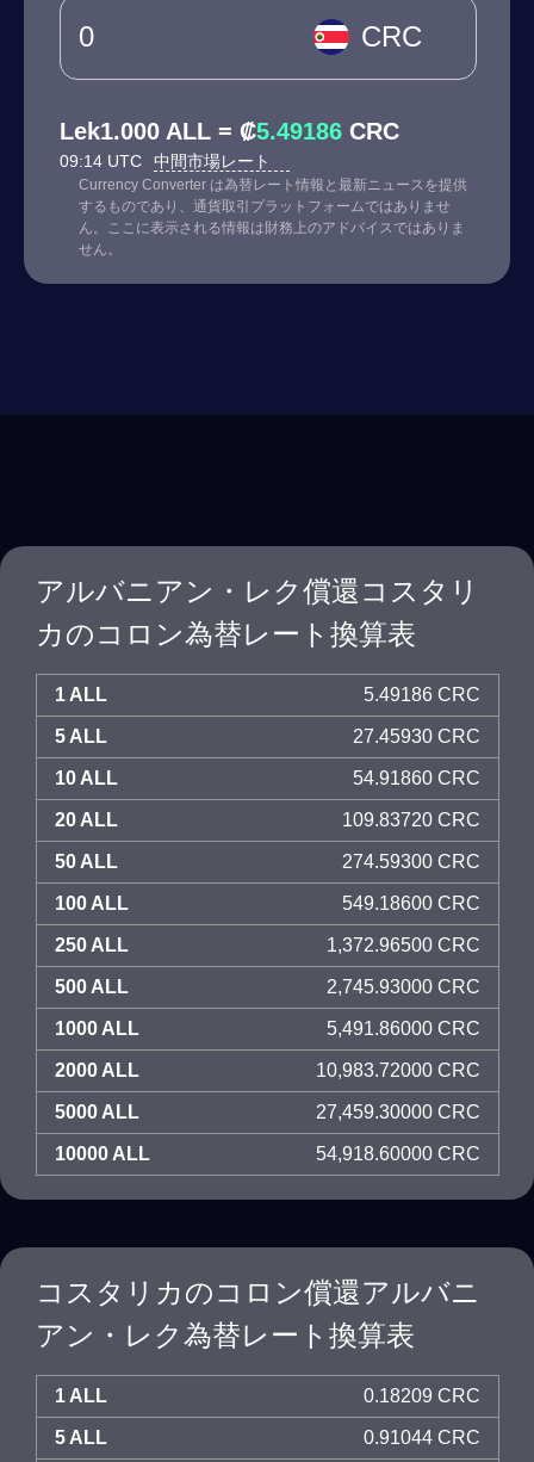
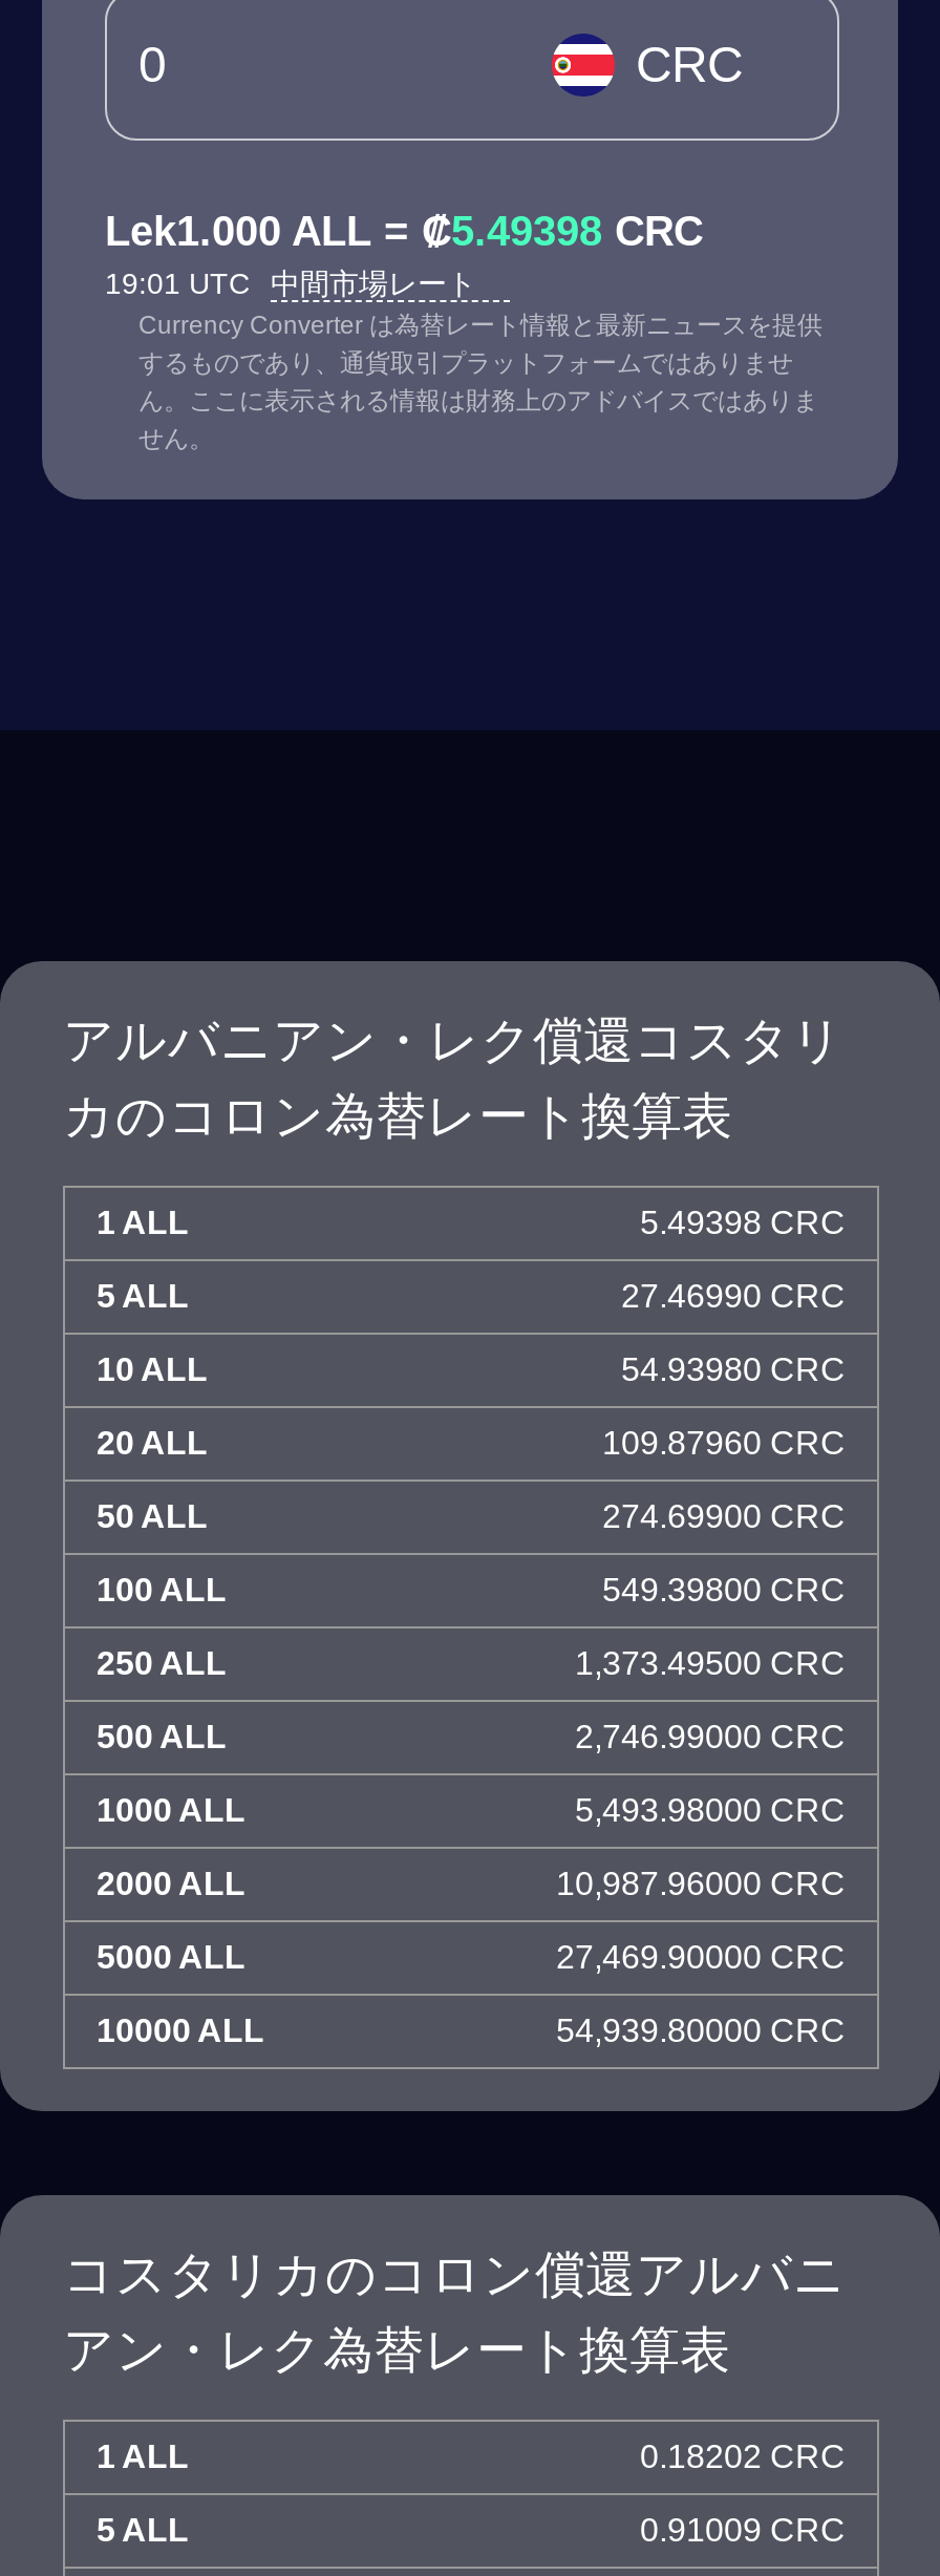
- Lek1.000 ALL = ₡5.49186 CRC
+ Lek1.000 ALL = ₡5.49398 CRC

- 09:14 UTC 中間市場レート
+ 19:01 UTC 中間市場レート

- 5.49186 CRC
+ 5.49398 CRC

- 27.45930 CRC
+ 27.46990 CRC

- 54.91860 CRC
+ 54.93980 CRC

- 109.83720 CRC
+ 109.87960 CRC

- 274.59300 CRC
+ 274.69900 CRC

- 549.18600 CRC
+ 549.39800 CRC

- 1,372.96500 CRC
+ 1,373.49500 CRC

- 2,745.93000 CRC
+ 2,746.99000 CRC

- 5,491.86000 CRC
+ 5,493.98000 CRC

- 10,983.72000 CRC
+ 10,987.96000 CRC

- 27,459.30000 CRC
+ 27,469.90000 CRC

- 54,918.60000 CRC
+ 54,939.80000 CRC

- 0.18209 CRC
+ 0.18202 CRC

- 0.91044 CRC
+ 0.91009 CRC
